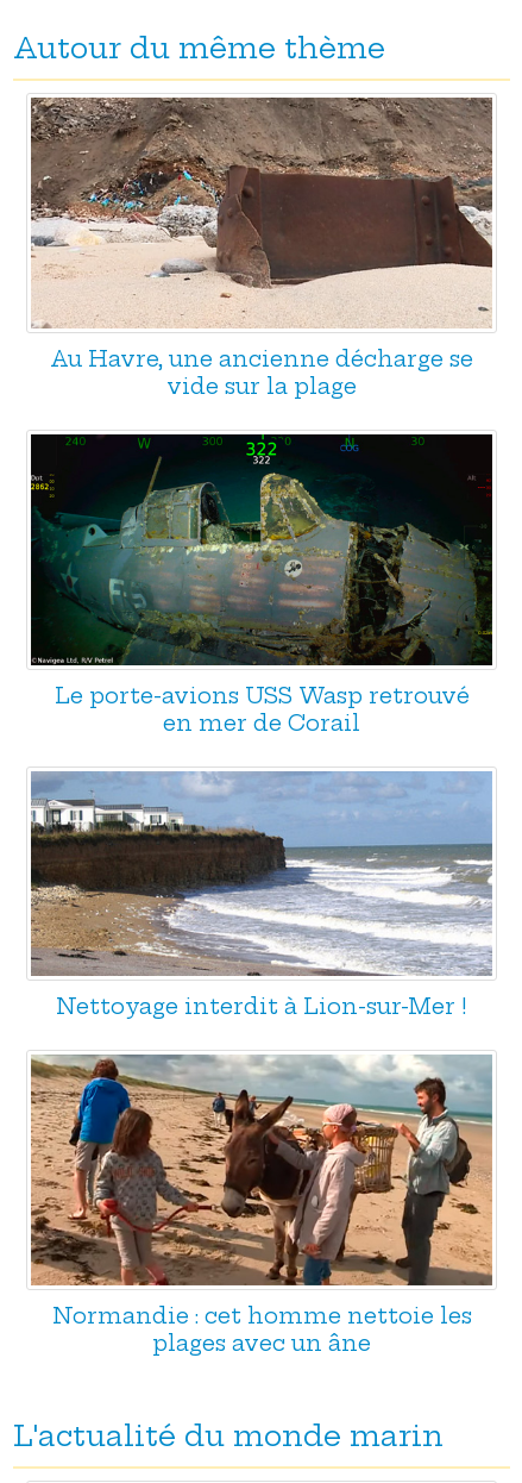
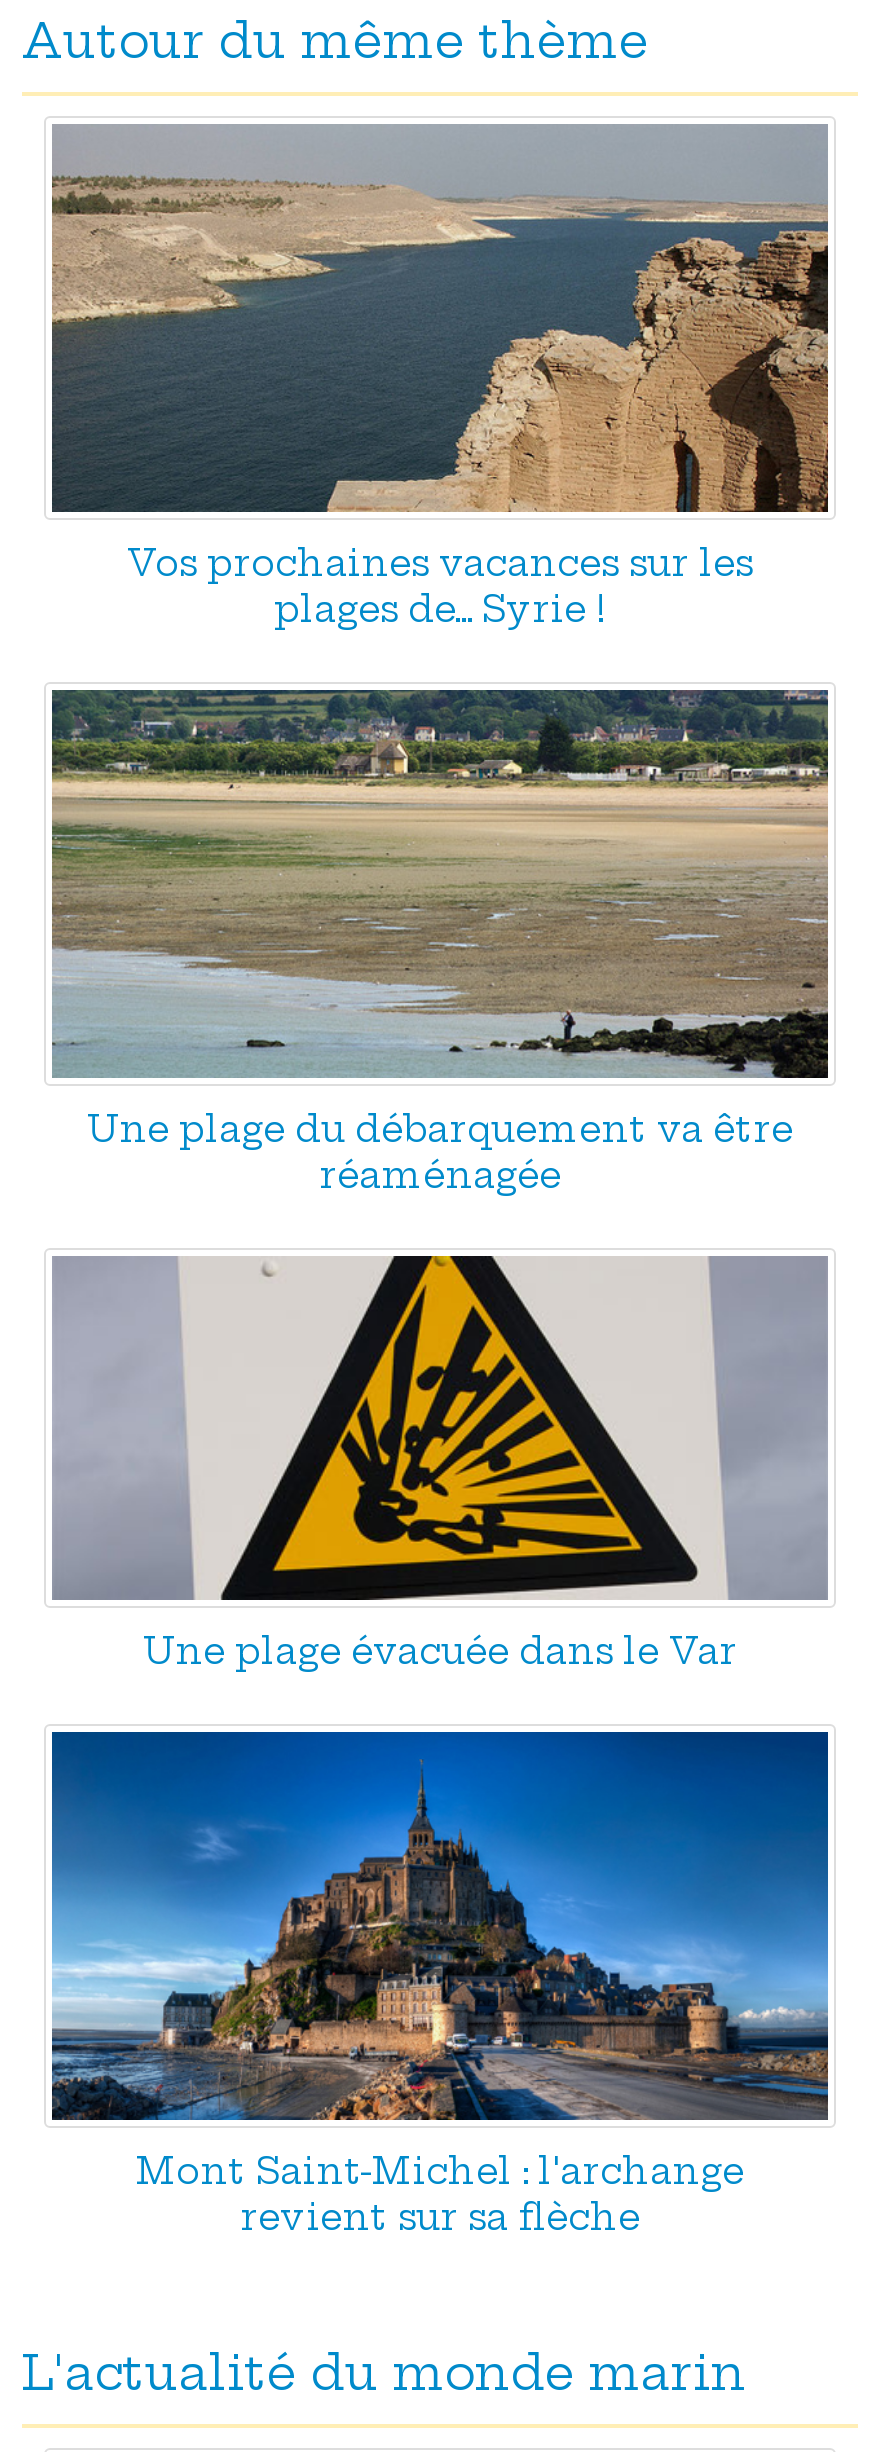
- [image]
- Au Havre, une ancienne décharge se
- vide sur la plage
+ [image]
+ Vos prochaines vacances sur les
+ plages de... Syrie !

- [image]
- Le porte-avions USS Wasp retrouvé
- en mer de Corail
+ [image]
+ Une plage du débarquement va être
+ réaménagée

- [image]
- Nettoyage interdit à Lion-sur-Mer !
+ [image]
+ Une plage évacuée dans le Var

- [image]
- Normandie : cet homme nettoie les
- plages avec un âne
+ [image]
+ Mont Saint-Michel : l'archange
+ revient sur sa flèche
